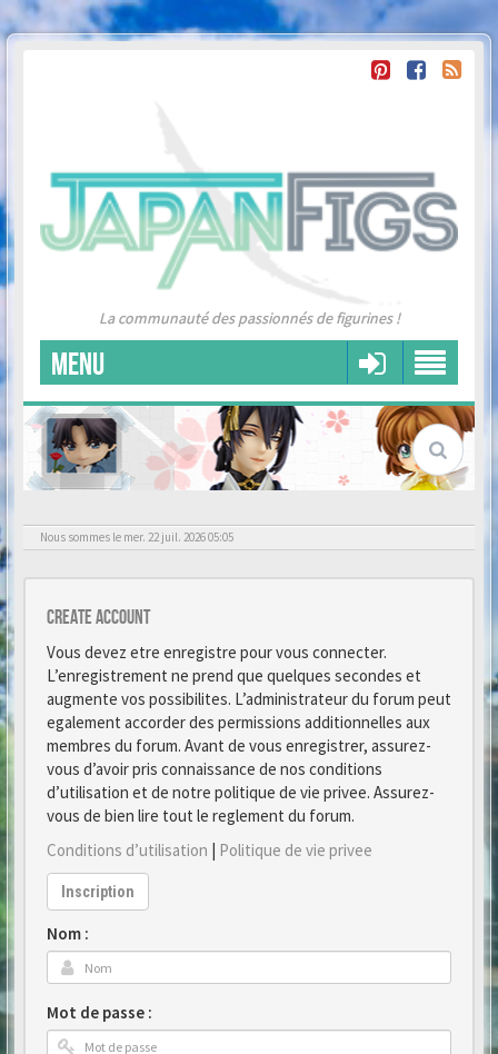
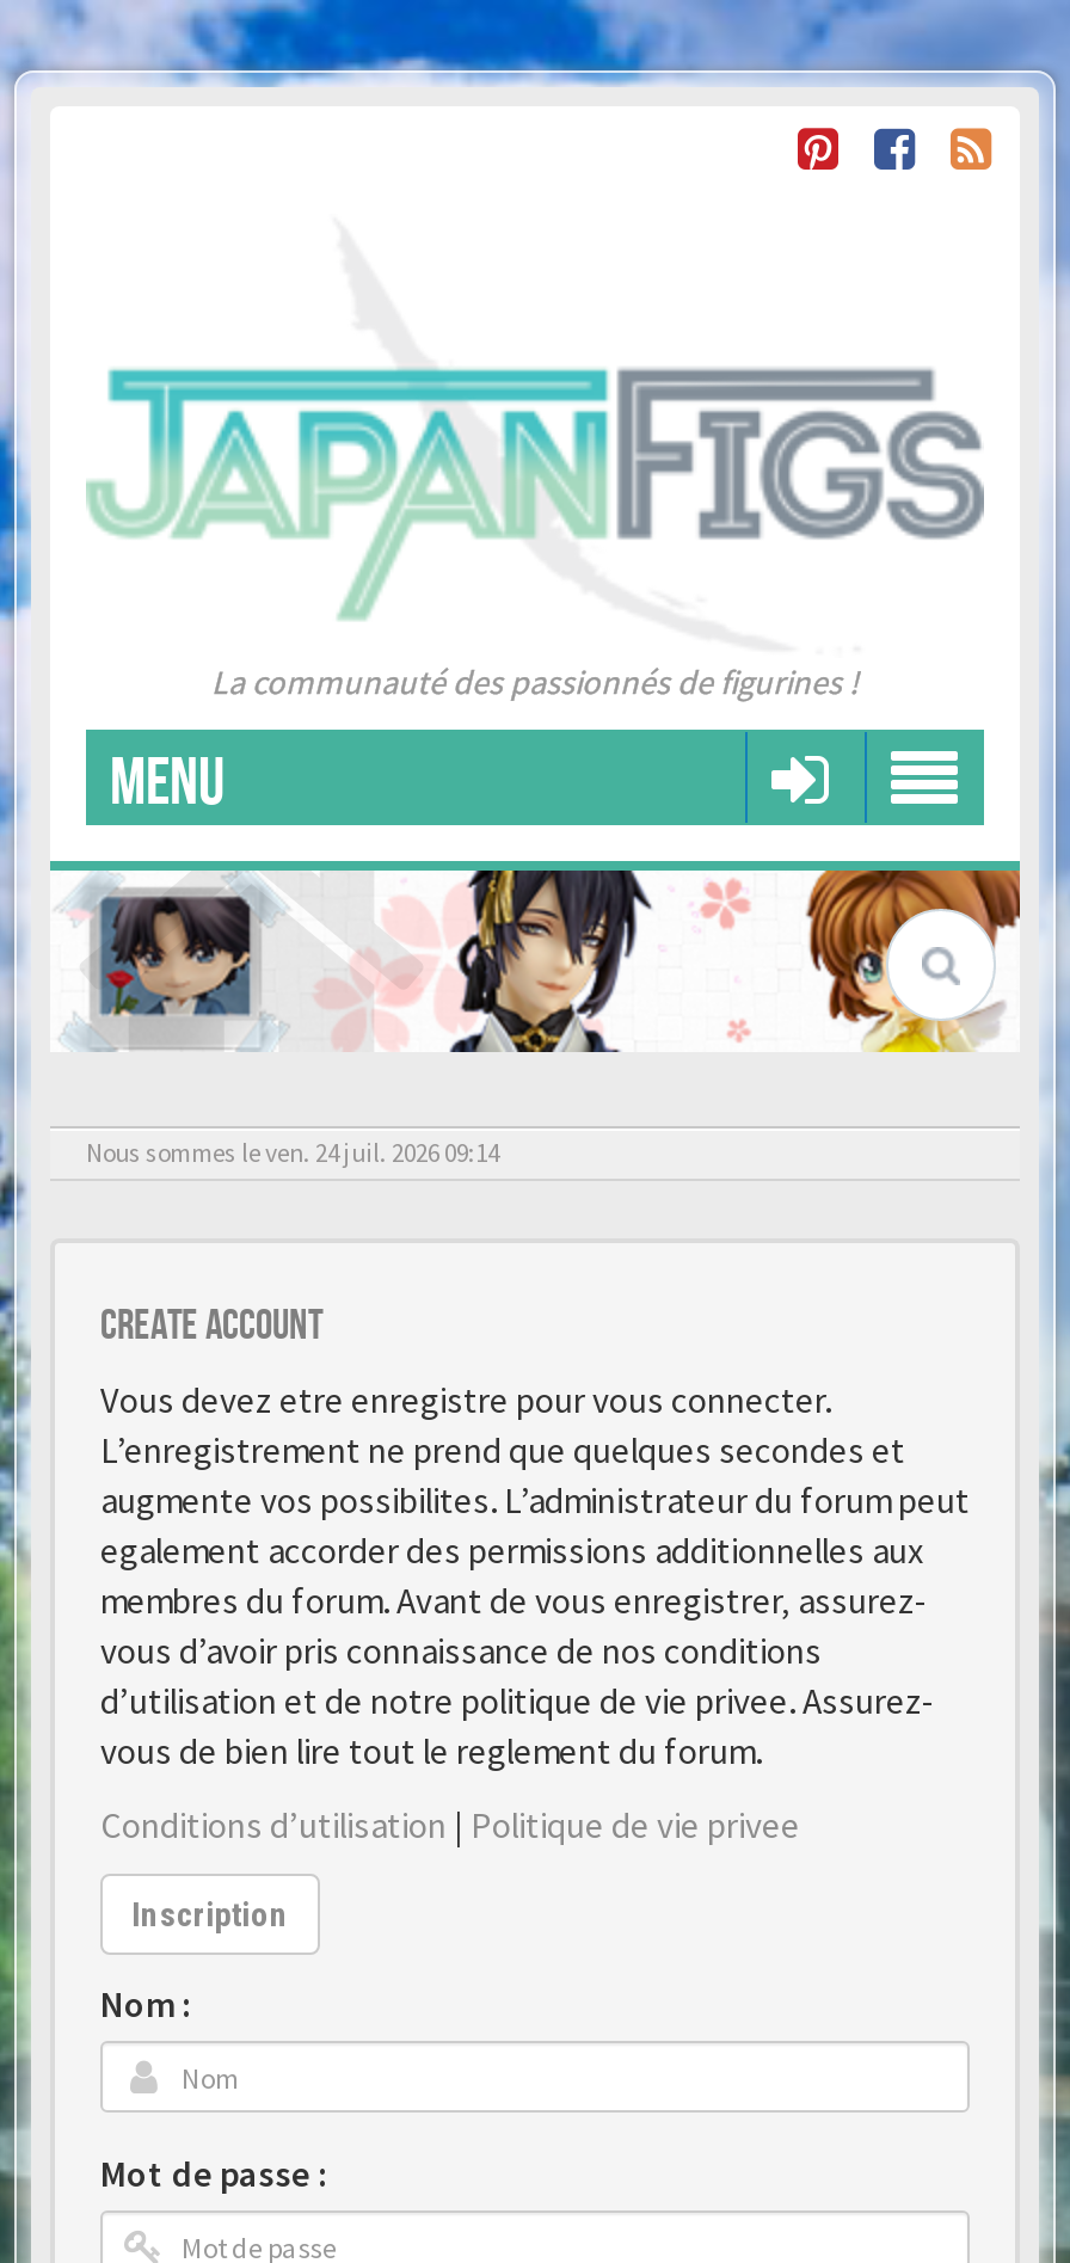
- Nous sommes le mer. 22 juil. 2026 05:05
+ Nous sommes le ven. 24 juil. 2026 09:14
